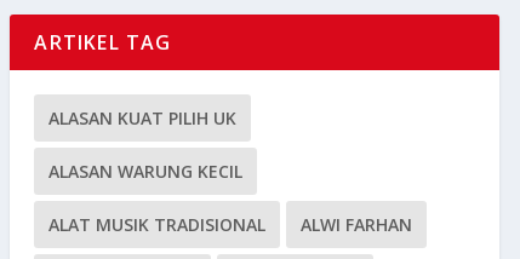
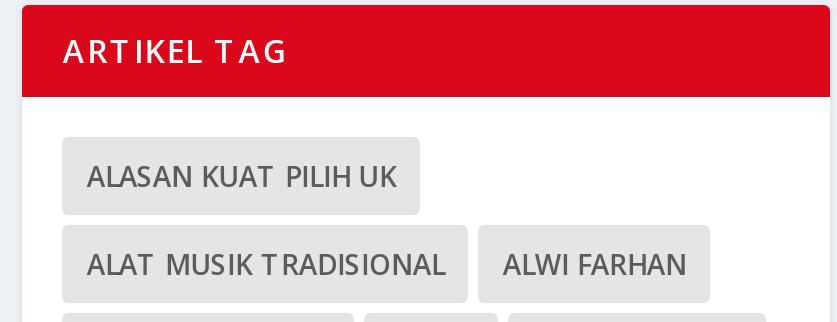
- ALASAN WARUNG KECIL
